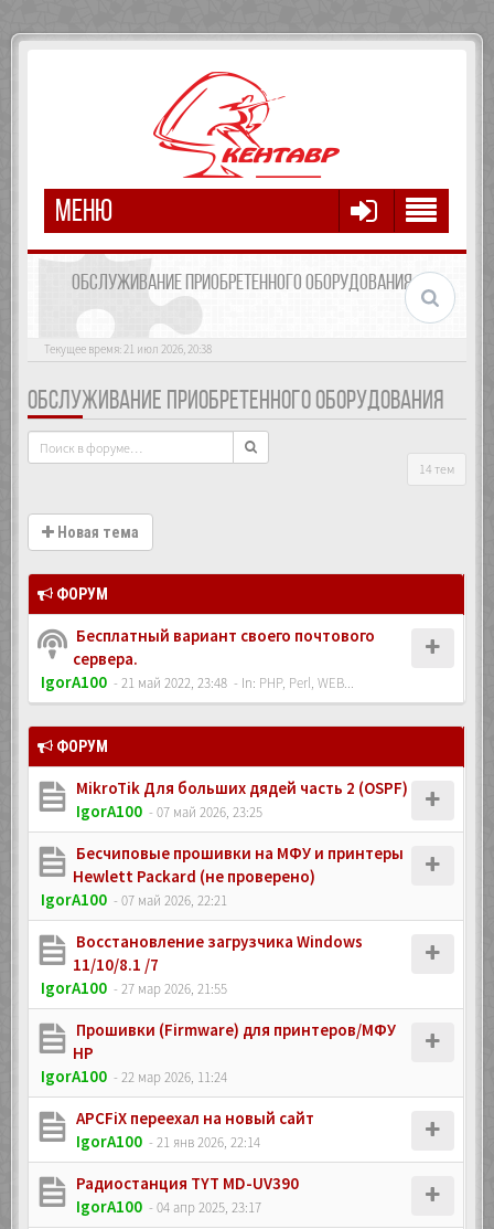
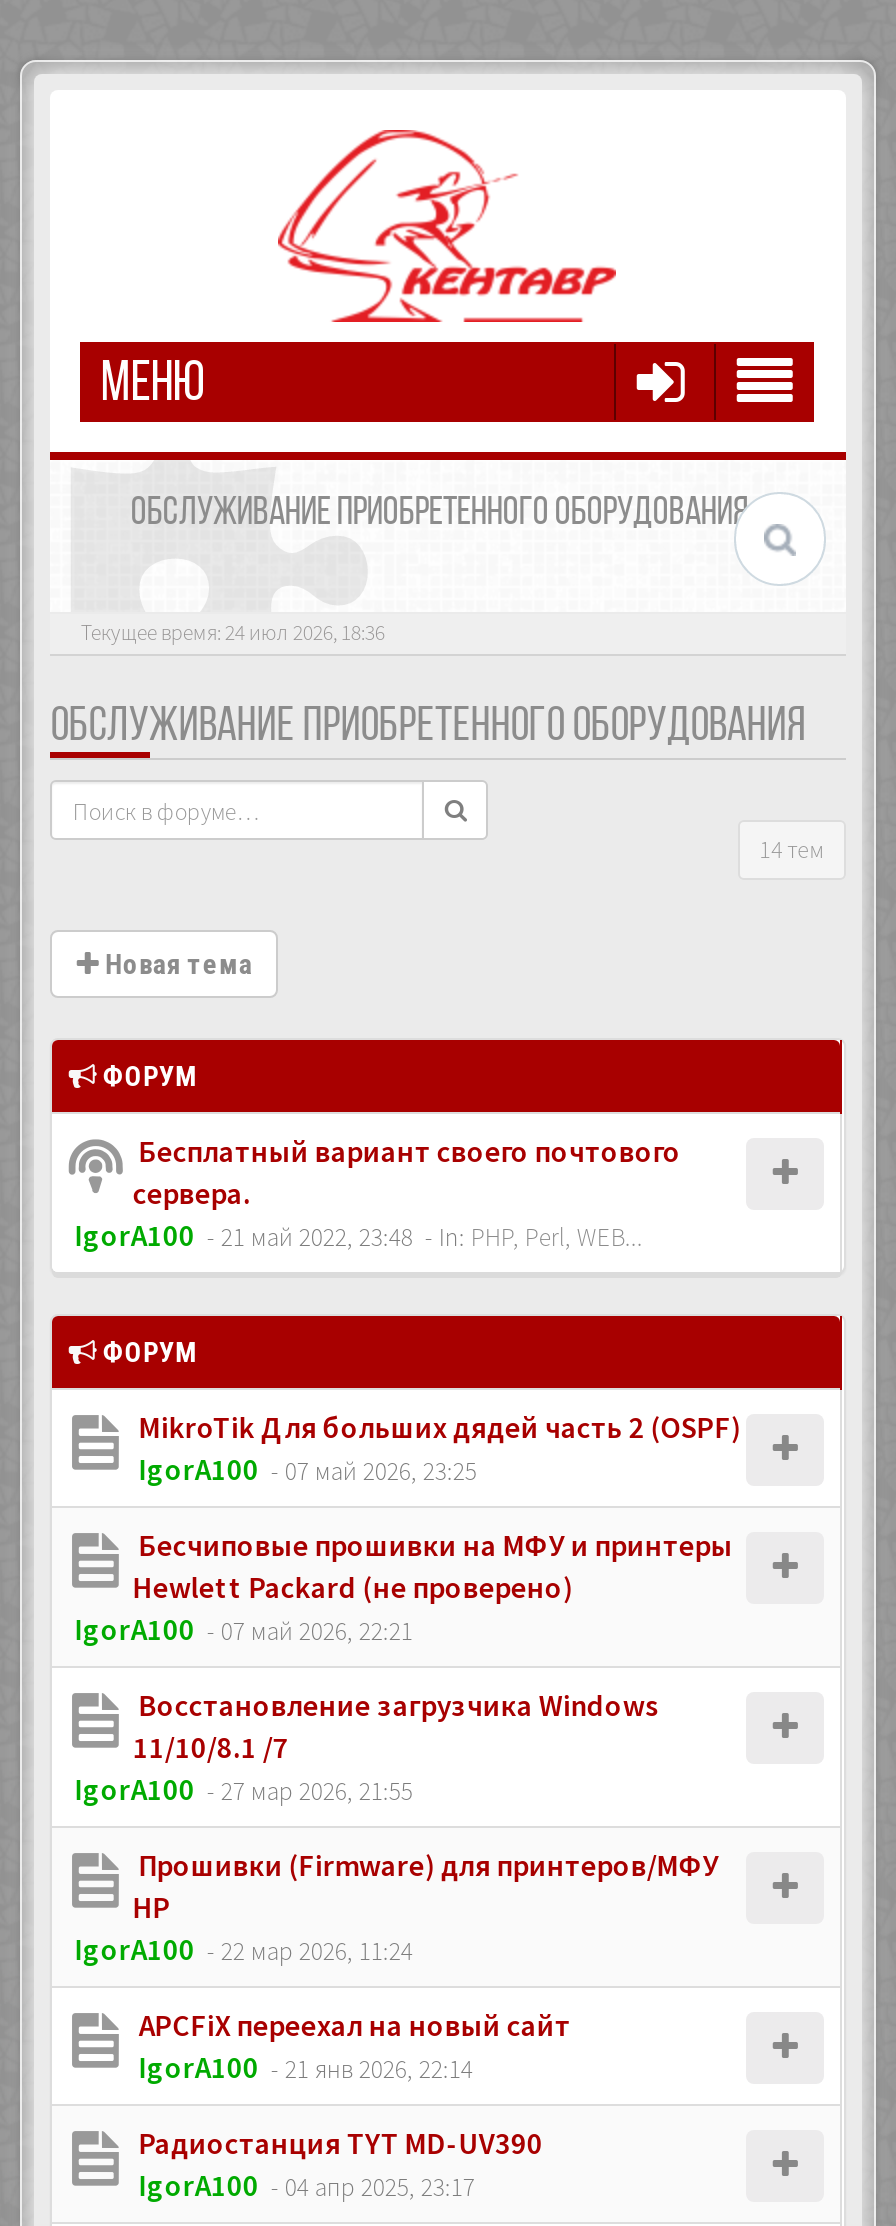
- Текущее время: 21 июл 2026, 20:38
+ Текущее время: 24 июл 2026, 18:36
